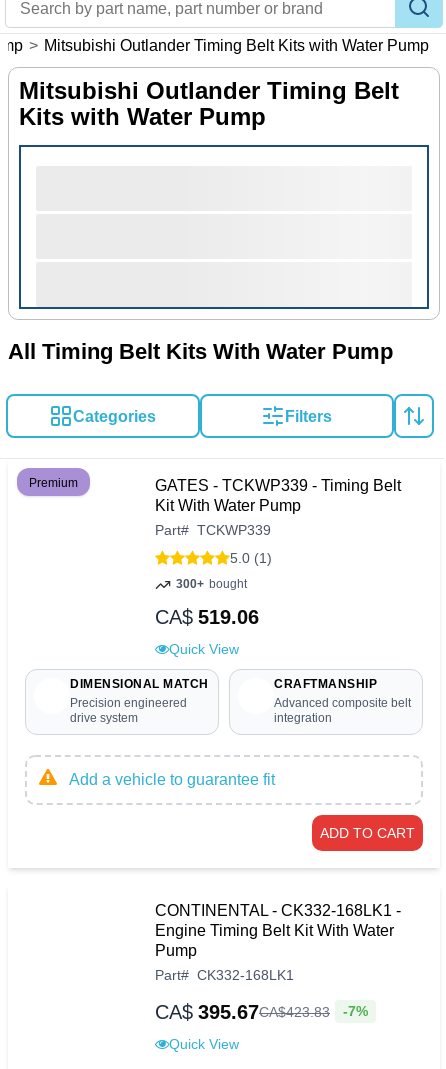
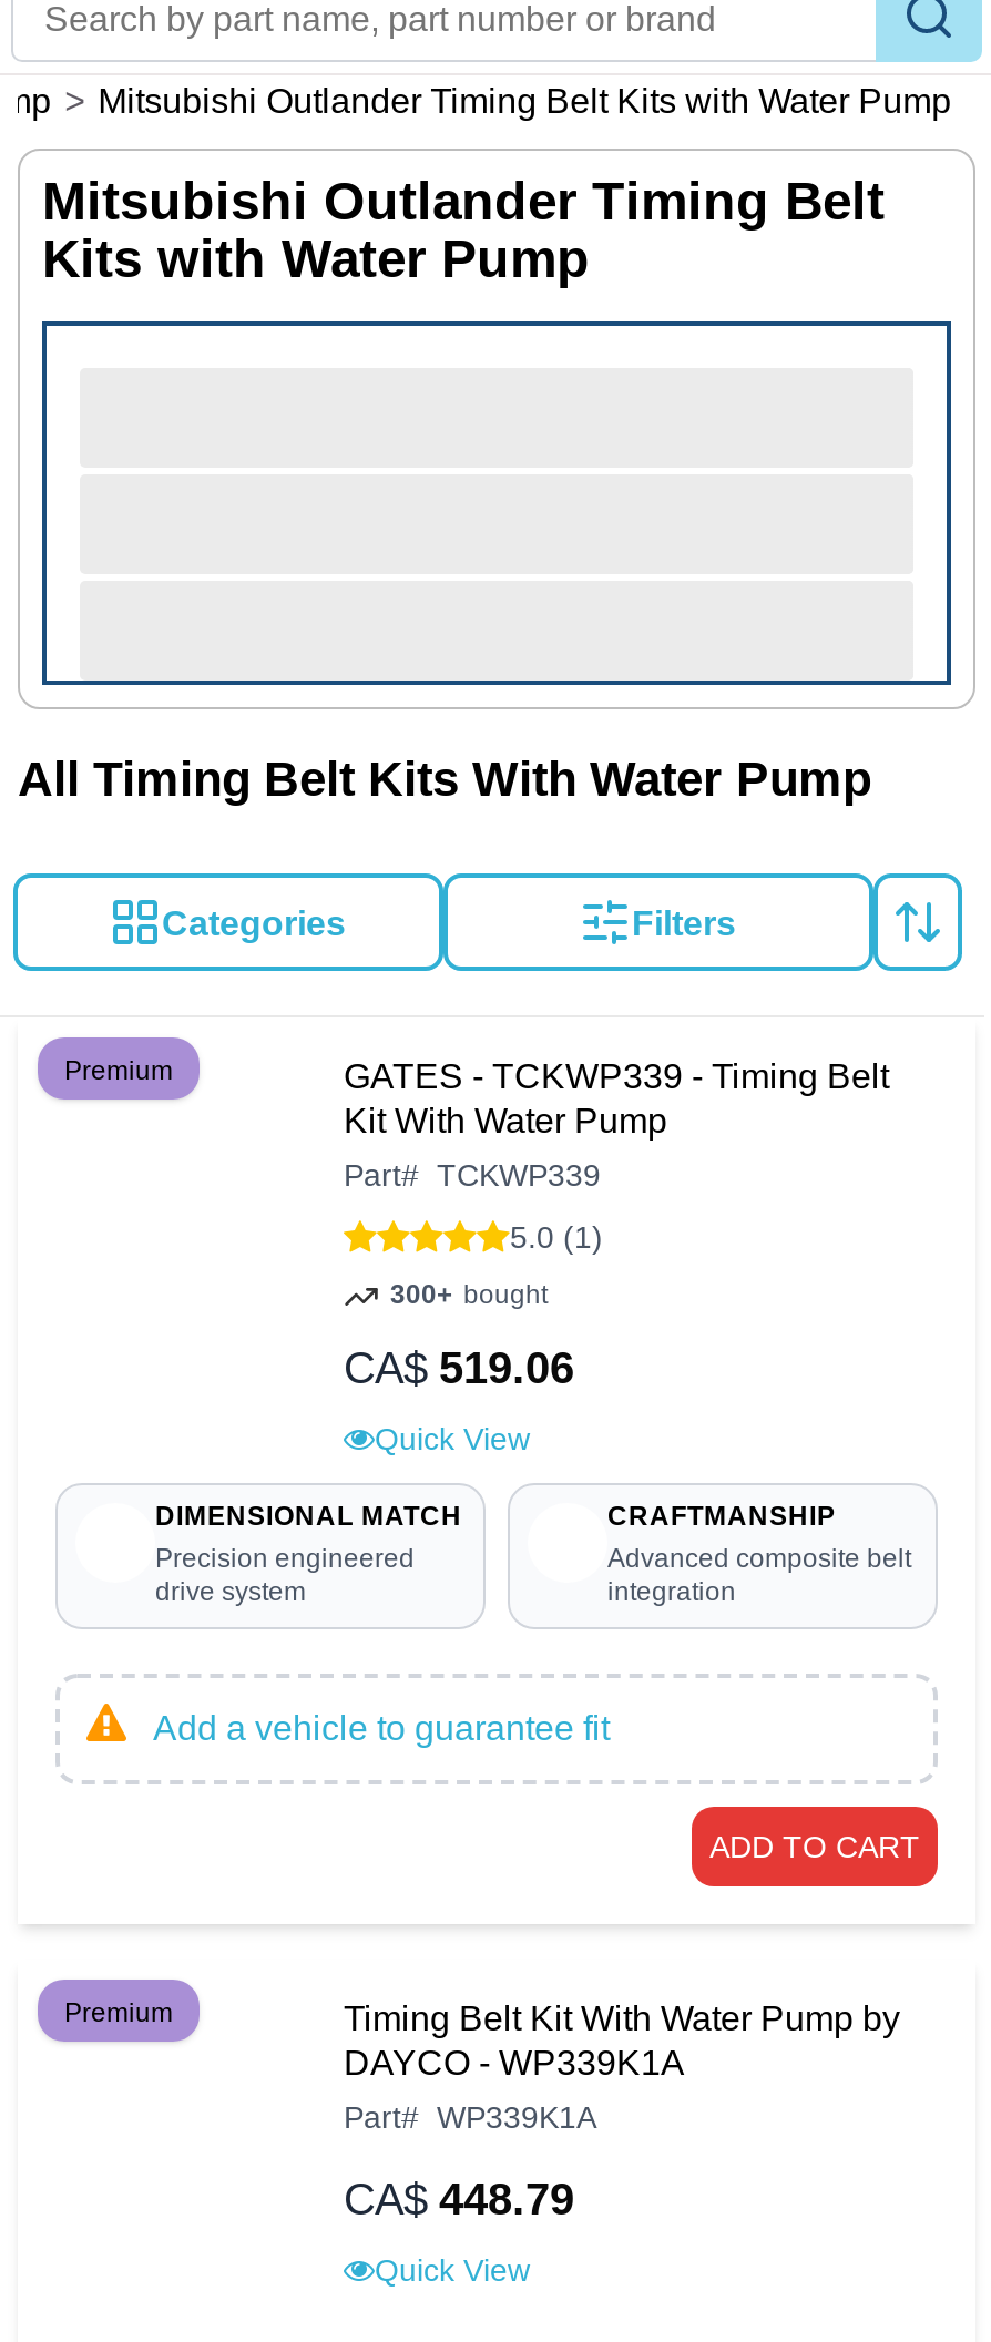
- CONTINENTAL - CK332-168LK1 -
- Engine Timing Belt Kit With Water
- Pump
+ Premium
+ Timing Belt Kit With Water Pump by
+ DAYCO - WP339K1A

- Part#CK332-168LK1
+ Part#WP339K1A

- CA$ 395.67CA$423.83
- -7%
+ CA$ 448.79
